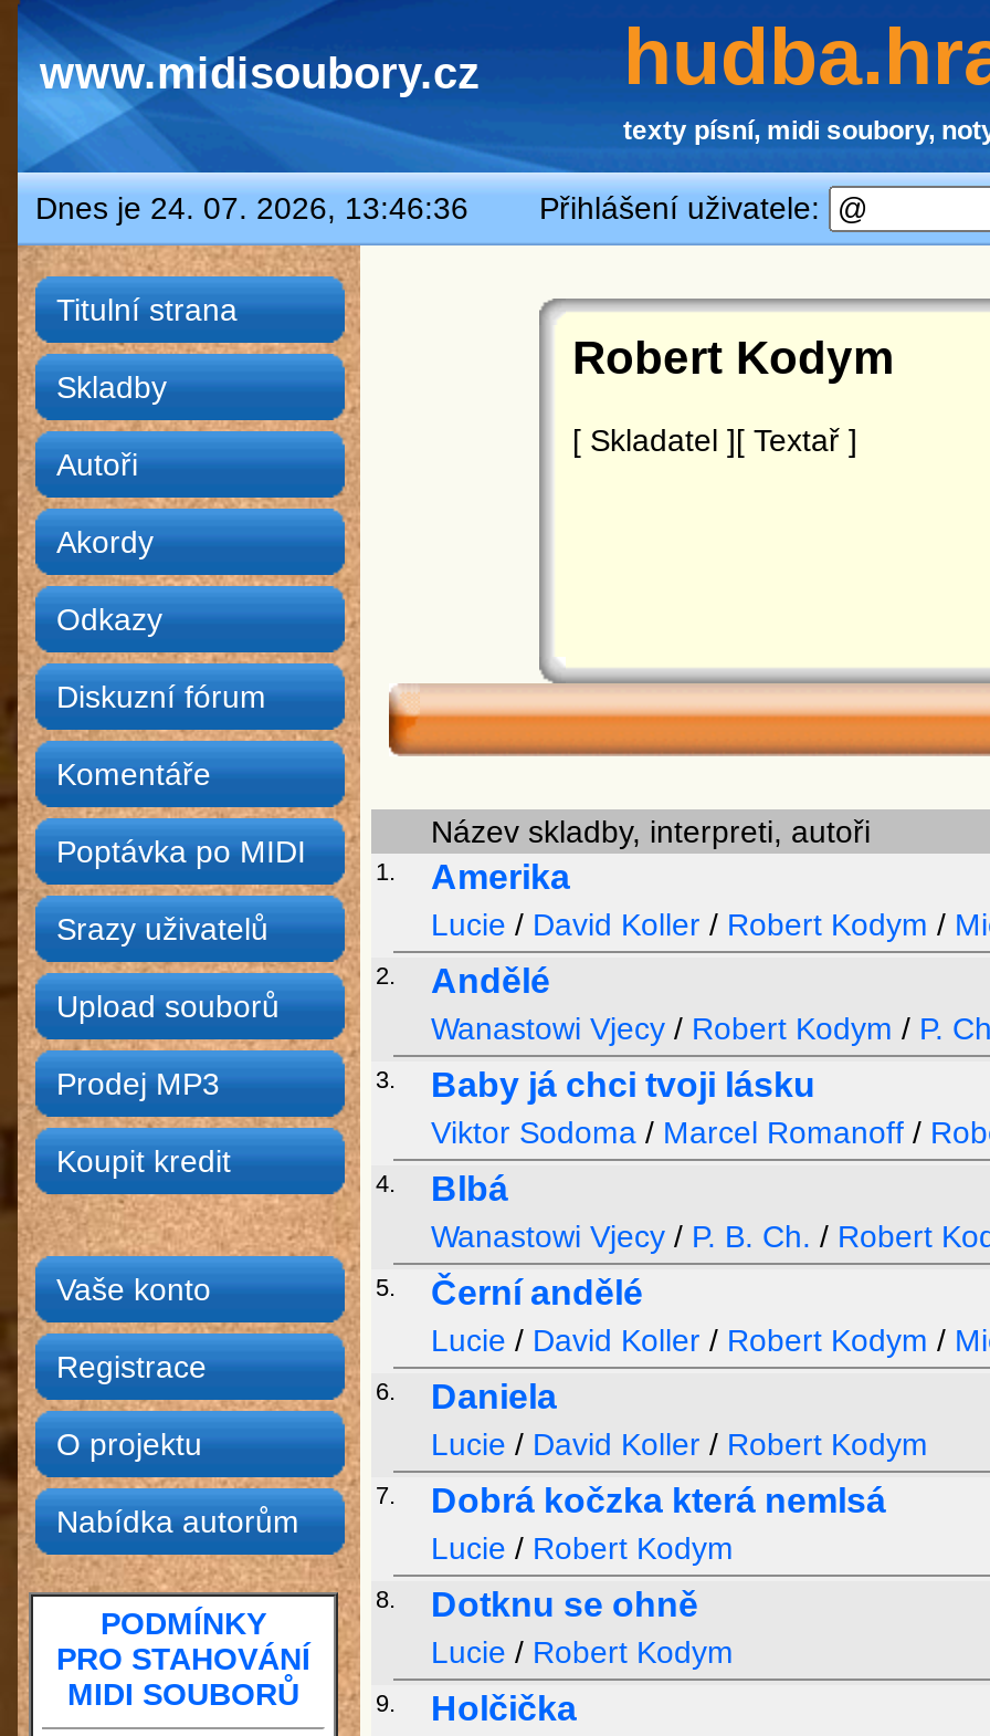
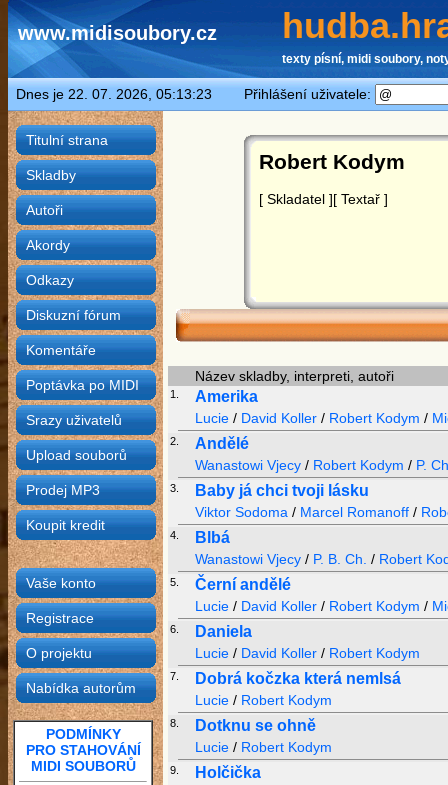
- Dnes je 24. 07. 2026, 13:46:36 Přihlášení uživatele:
+ Dnes je 22. 07. 2026, 05:13:23 Přihlášení uživatele:
